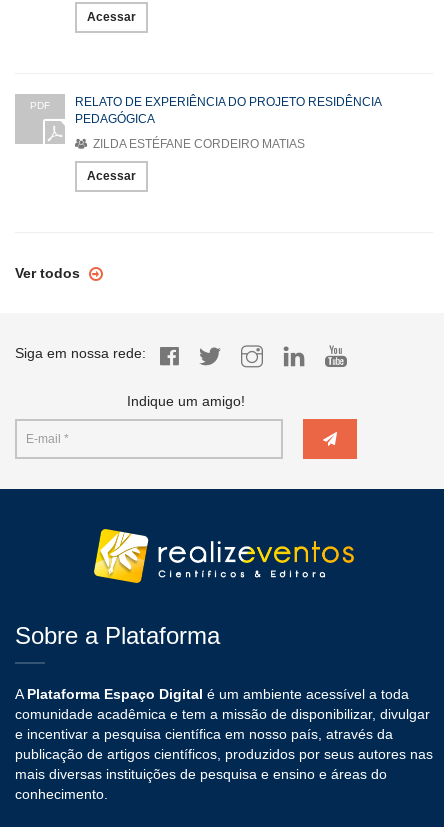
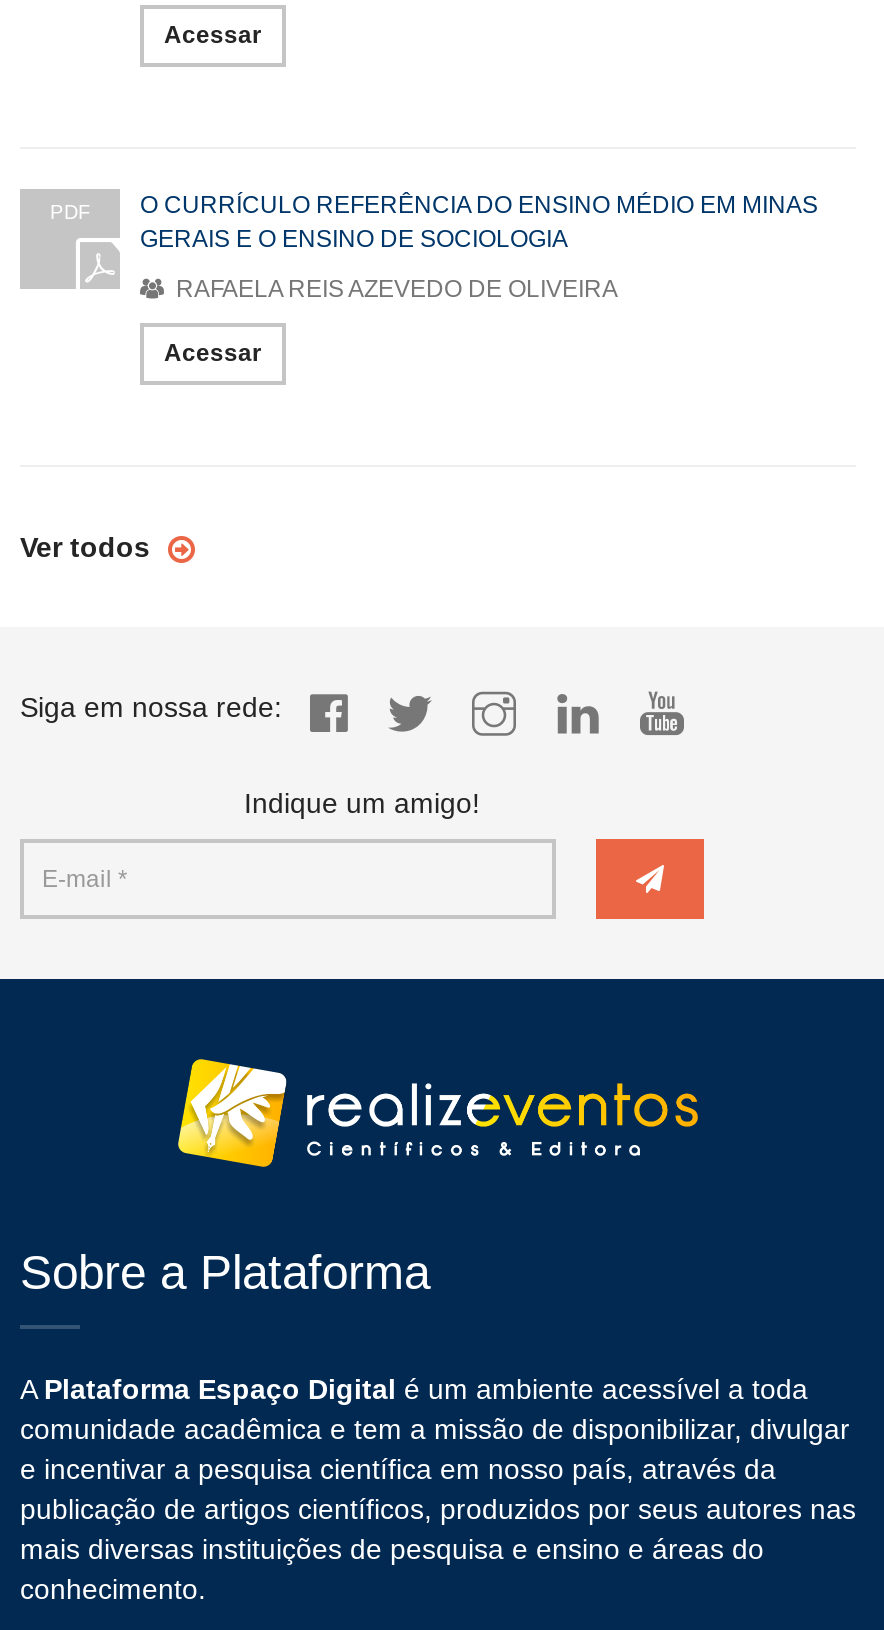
- RELATO DE EXPERIÊNCIA DO PROJETO RESIDÊNCIA
- PEDAGÓGICA
+ O CURRÍCULO REFERÊNCIA DO ENSINO MÉDIO EM MINAS
+ GERAIS E O ENSINO DE SOCIOLOGIA

- ZILDA ESTÉFANE CORDEIRO MATIAS
+ RAFAELA REIS AZEVEDO DE OLIVEIRA
